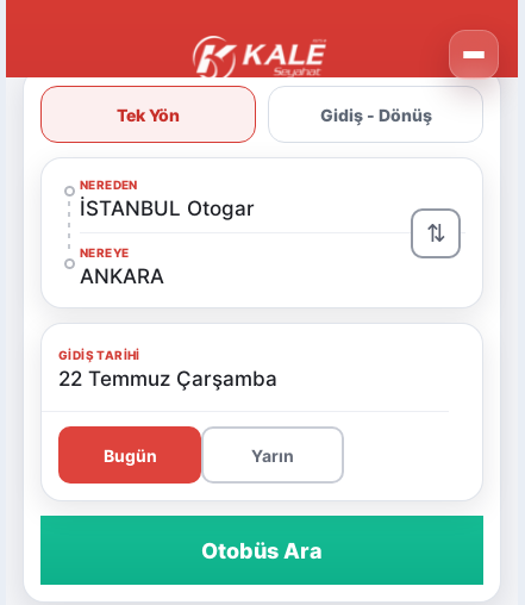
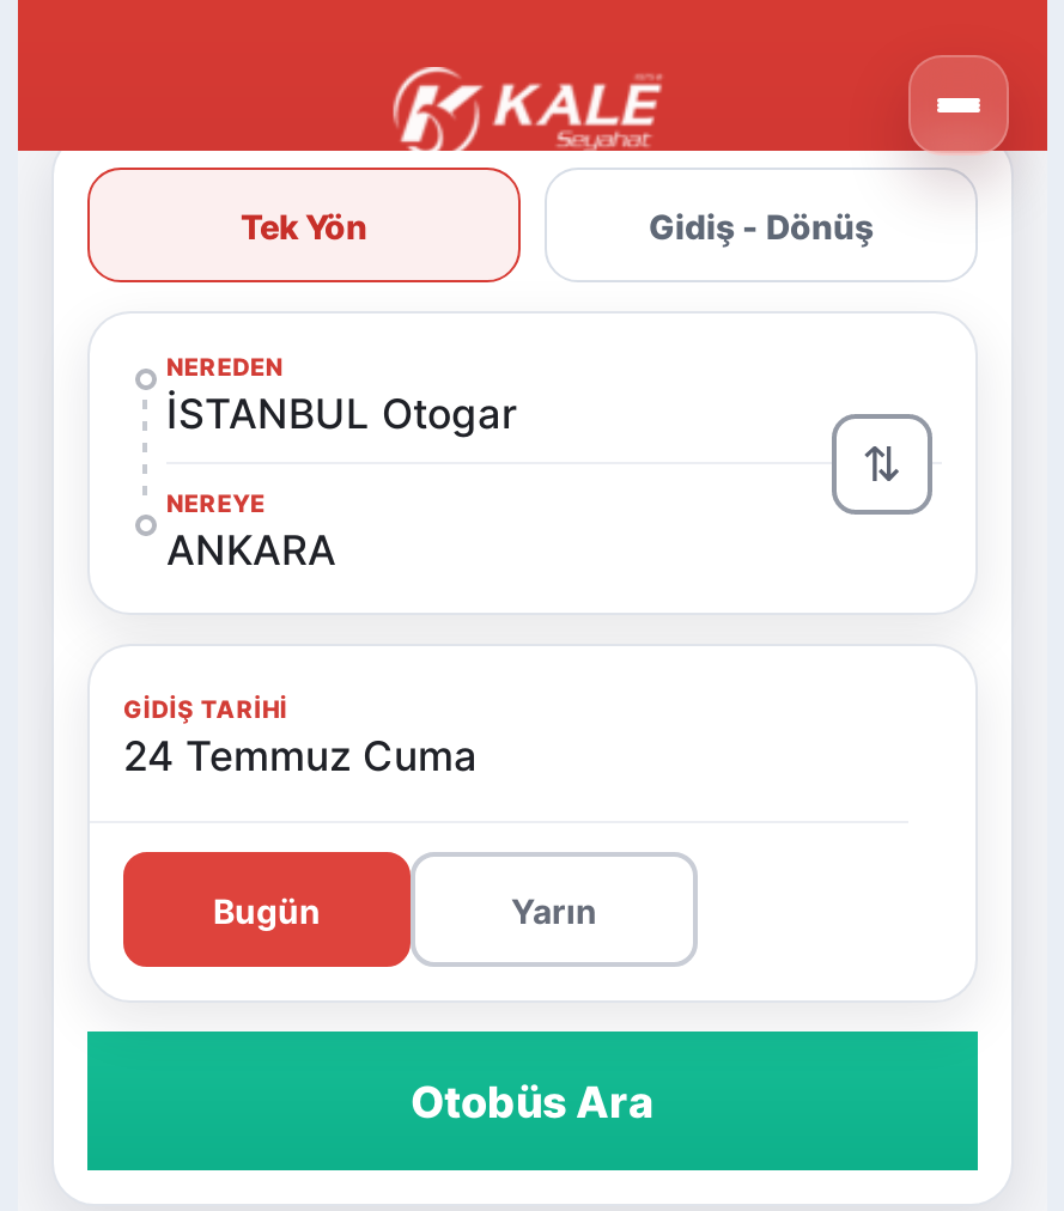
- 22 Temmuz Çarşamba
+ 24 Temmuz Cuma
